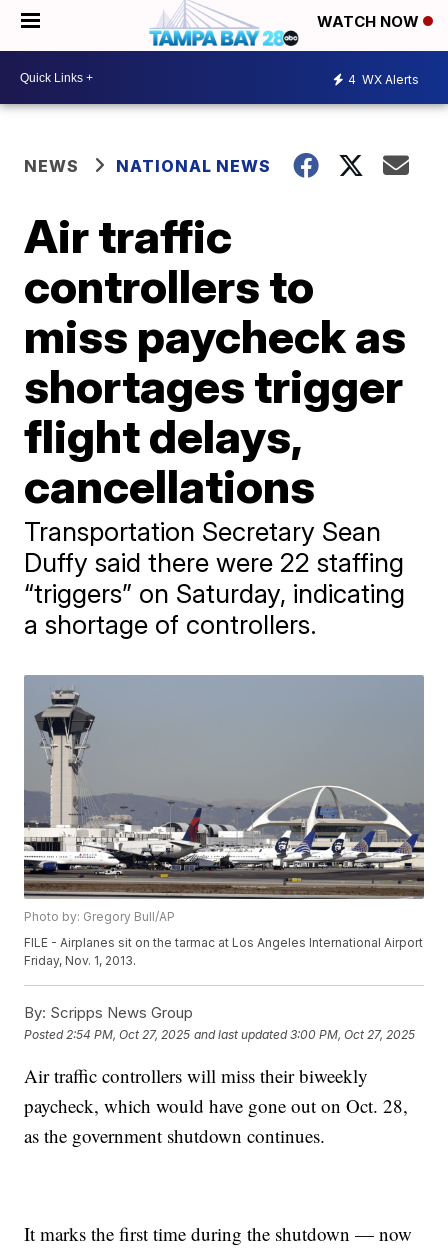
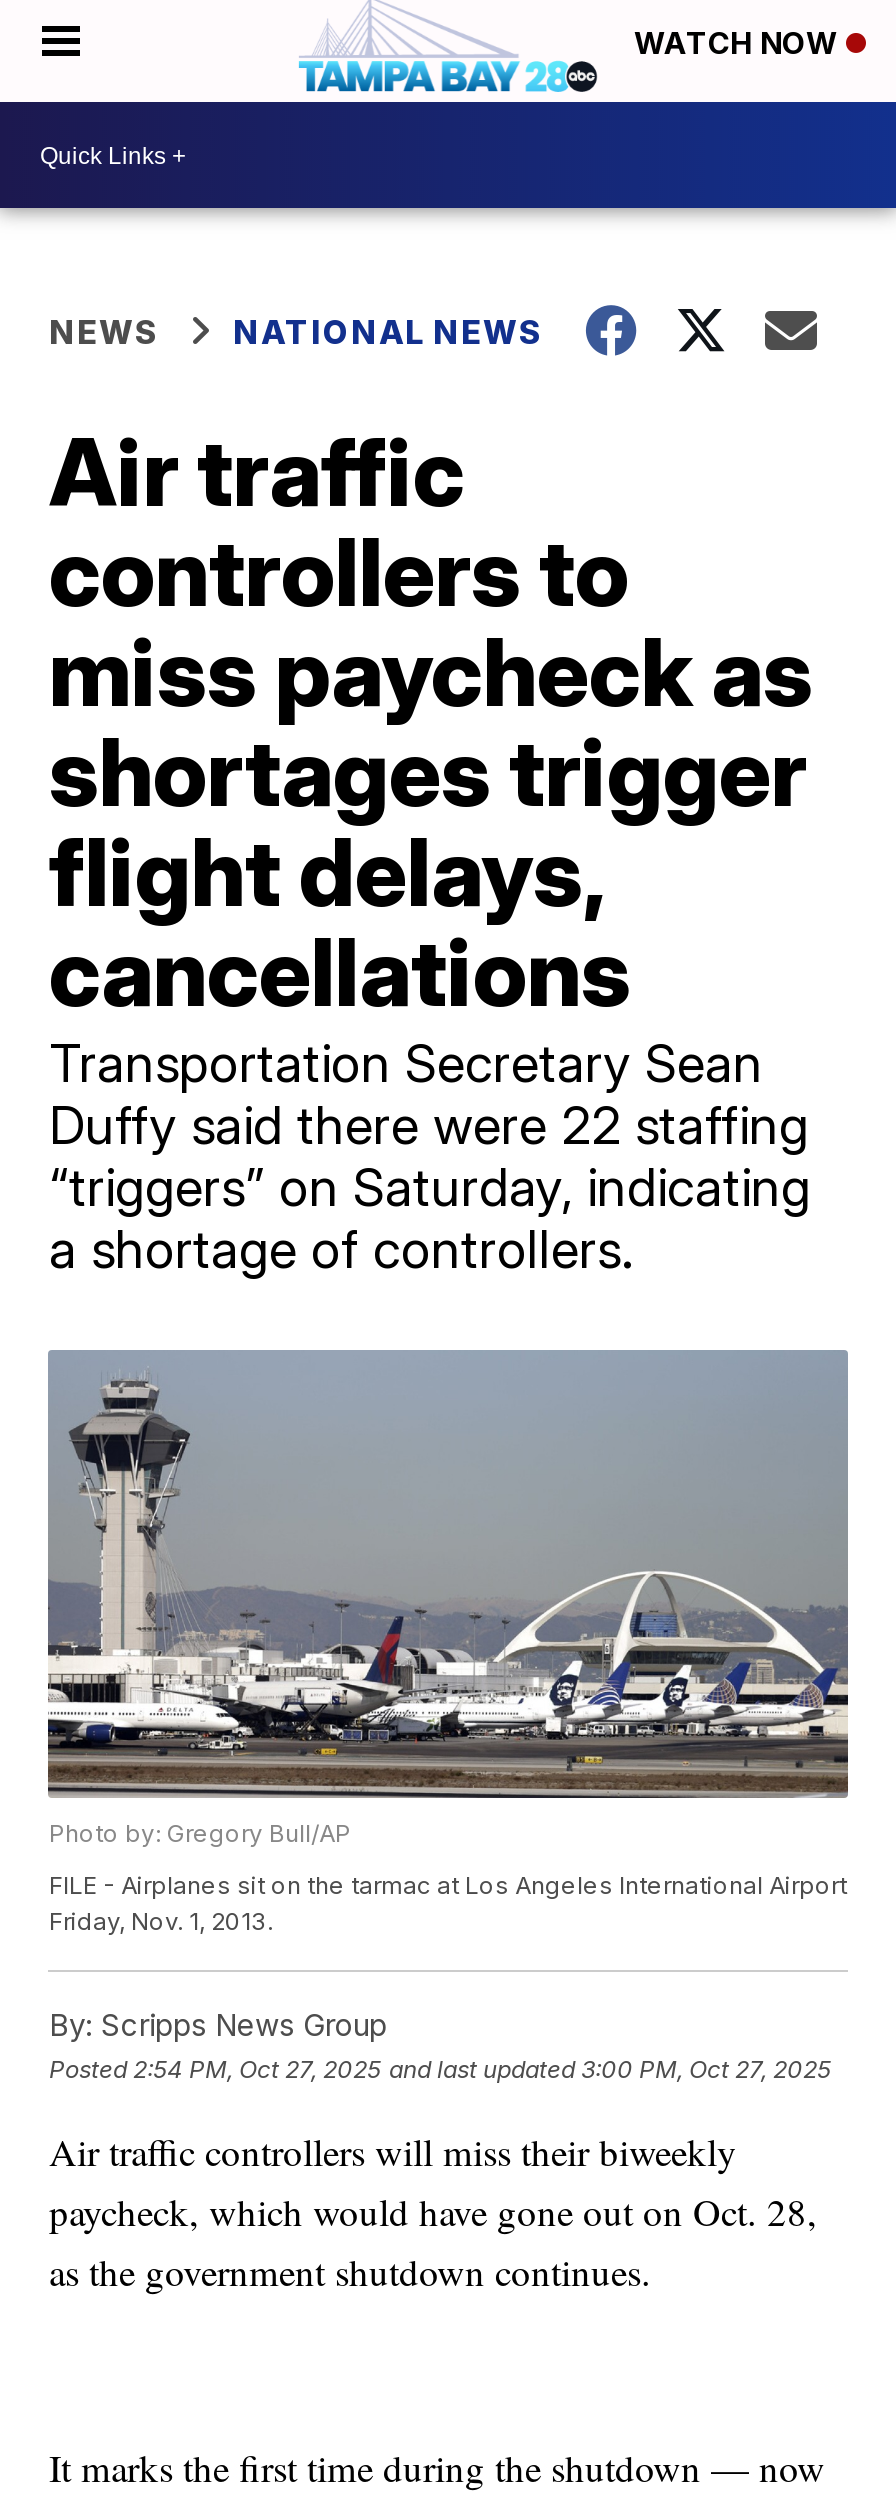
- 4 WX Alerts
